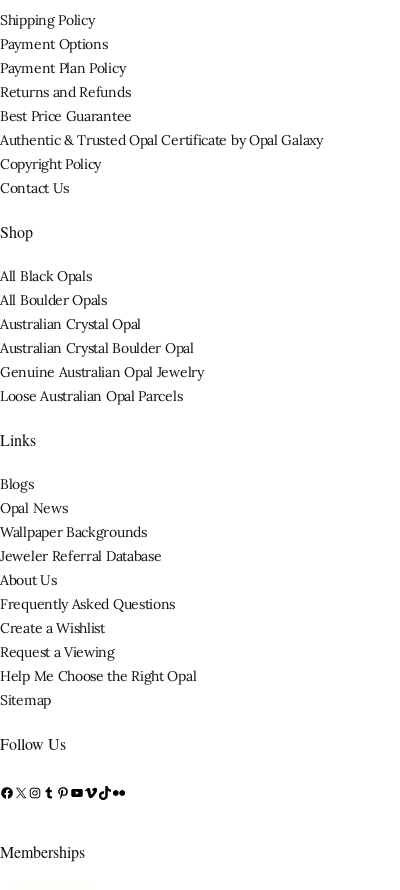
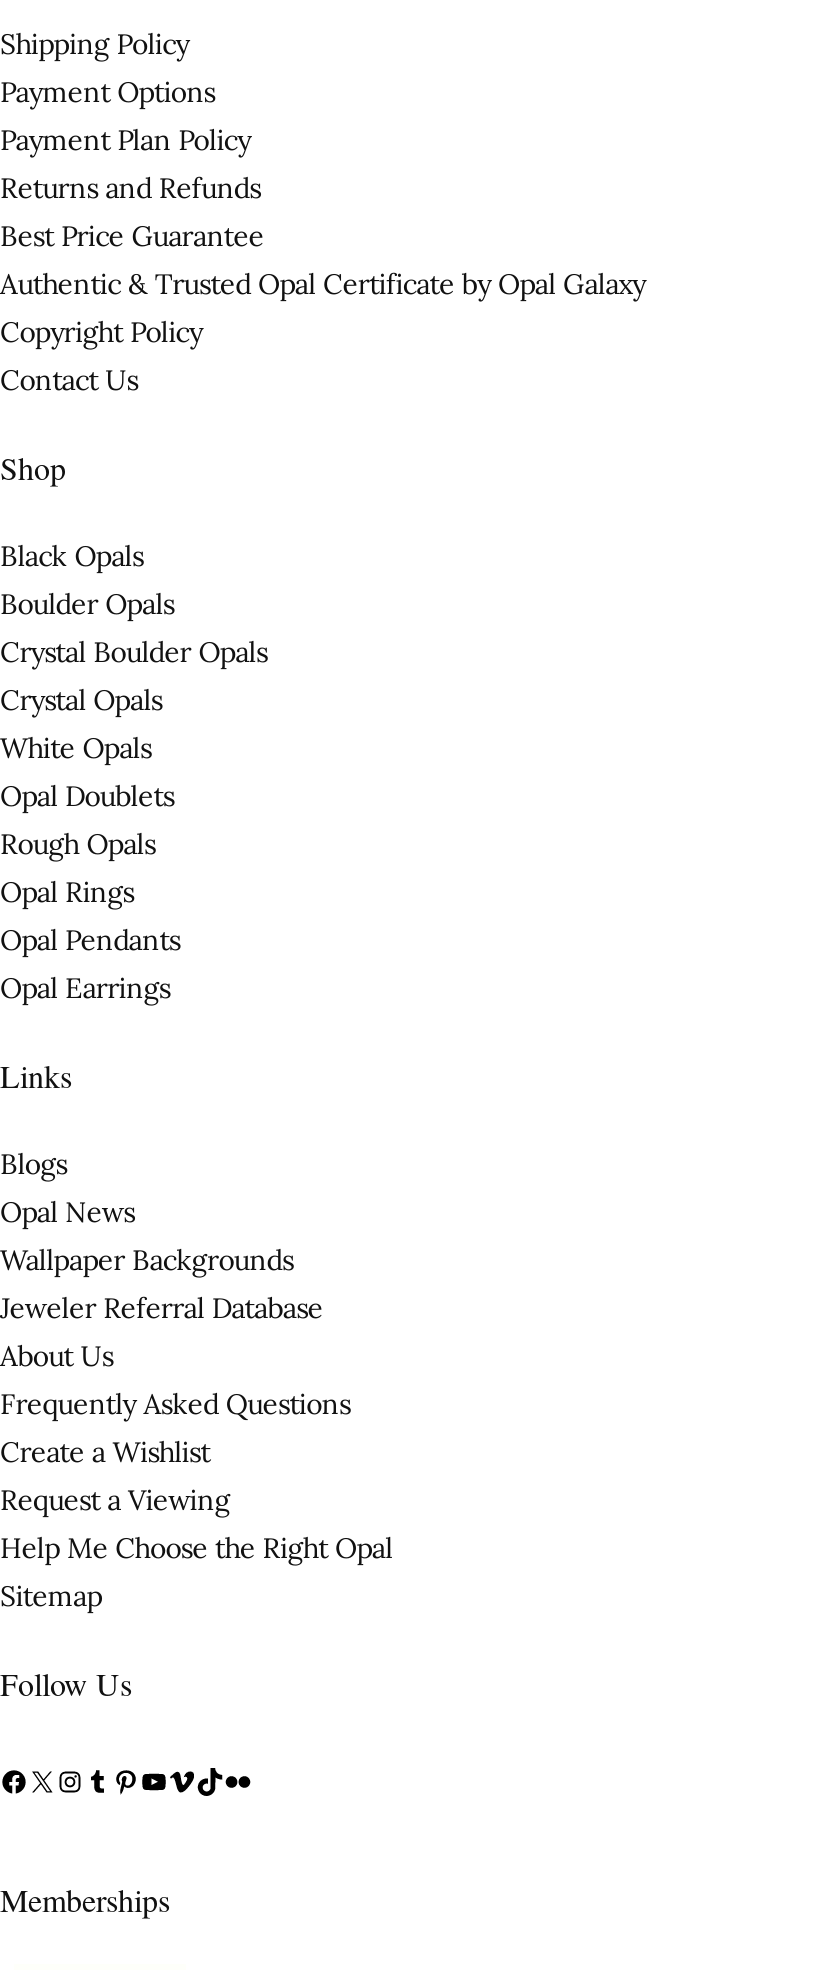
- All Black Opals
- All Boulder Opals
- Australian Crystal Opal
- Australian Crystal Boulder Opal
- Genuine Australian Opal Jewelry
- Loose Australian Opal Parcels
+ Black Opals
+ Boulder Opals
+ Crystal Boulder Opals
+ Crystal Opals
+ White Opals
+ Opal Doublets
+ Rough Opals
+ Opal Rings
+ Opal Pendants
+ Opal Earrings
